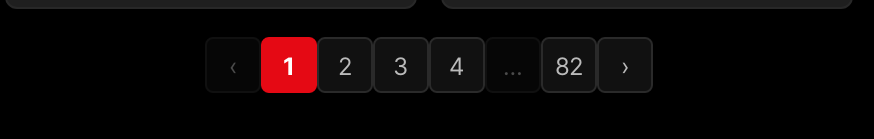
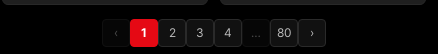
- 82
+ 80
